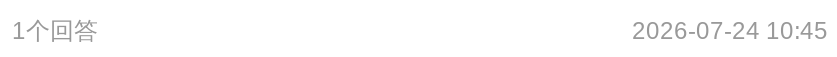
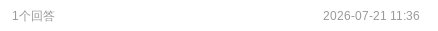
- 2026-07-24 10:45
+ 2026-07-21 11:36
